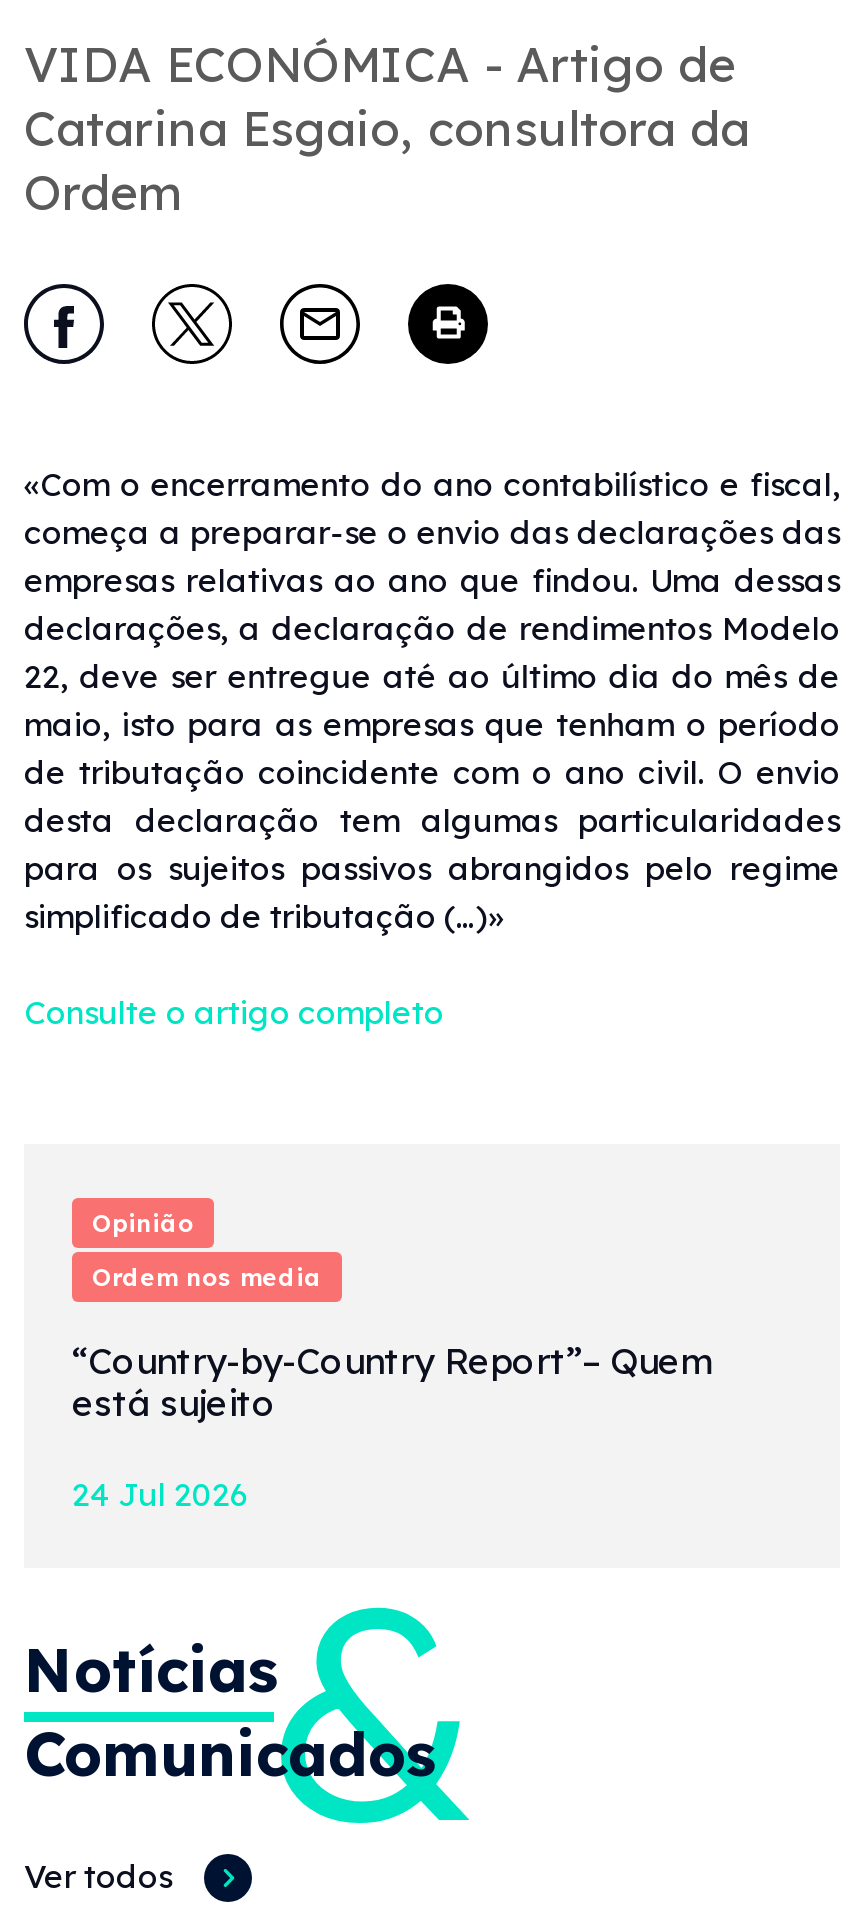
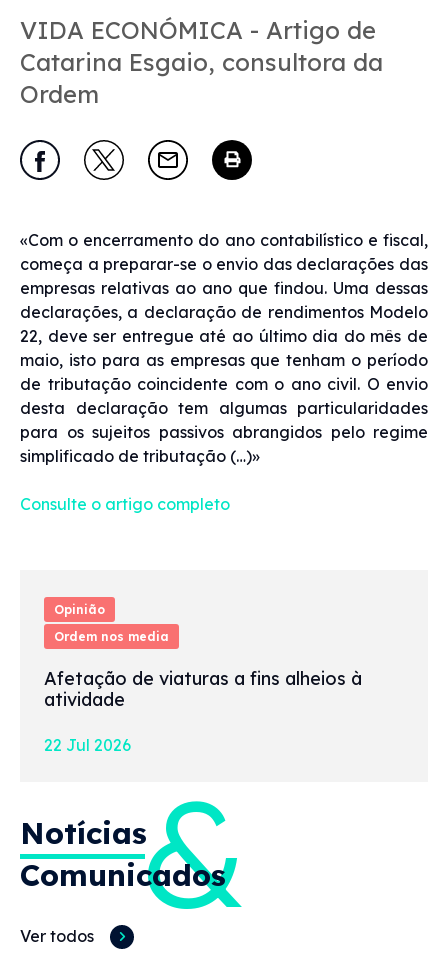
- “Country-by-Country Report”– Quem
- está sujeito
+ Afetação de viaturas a fins alheios à
+ atividade

- 24 Jul 2026
+ 22 Jul 2026
